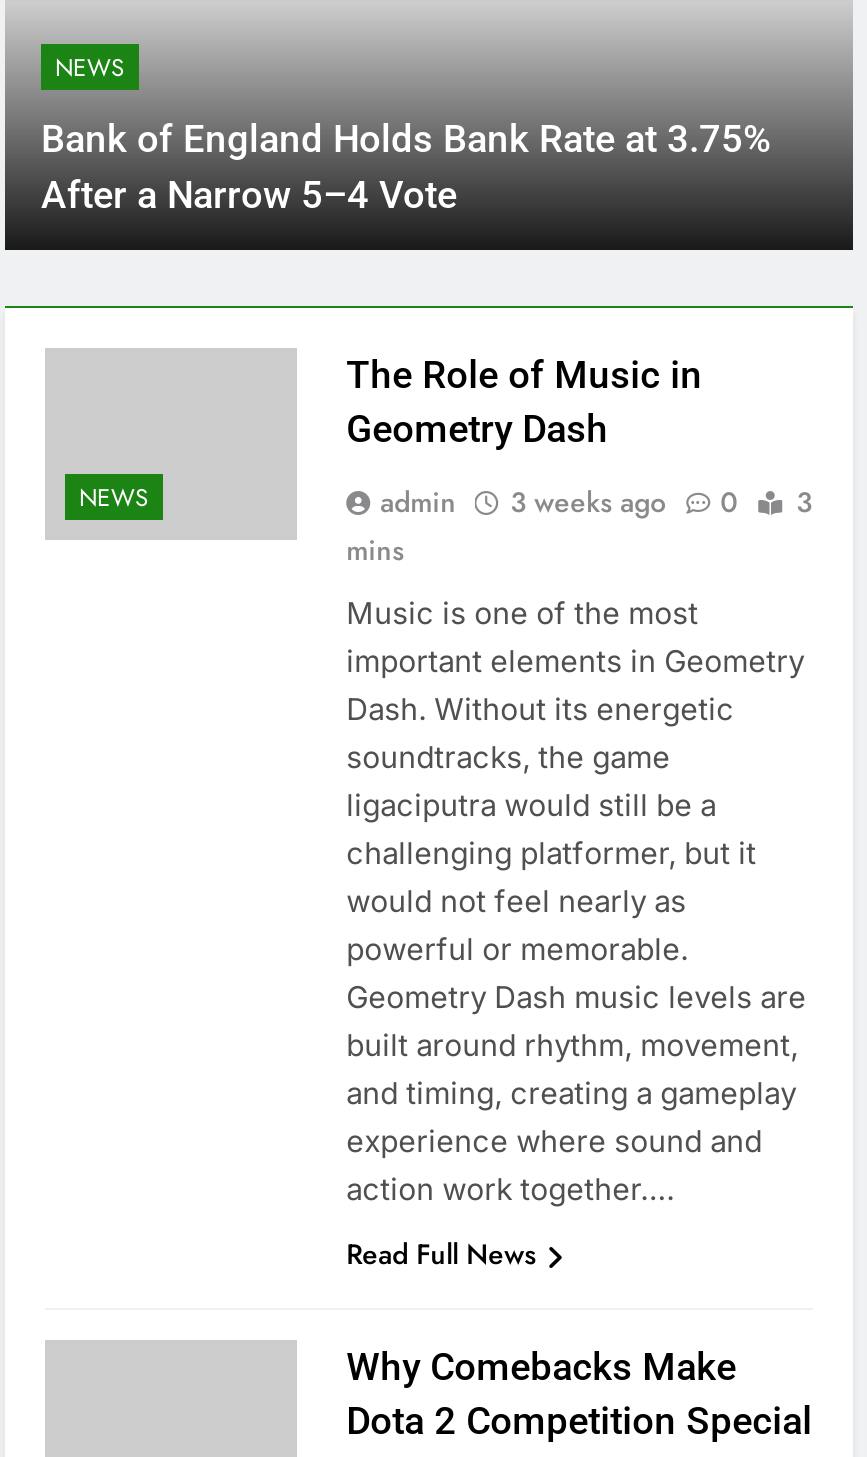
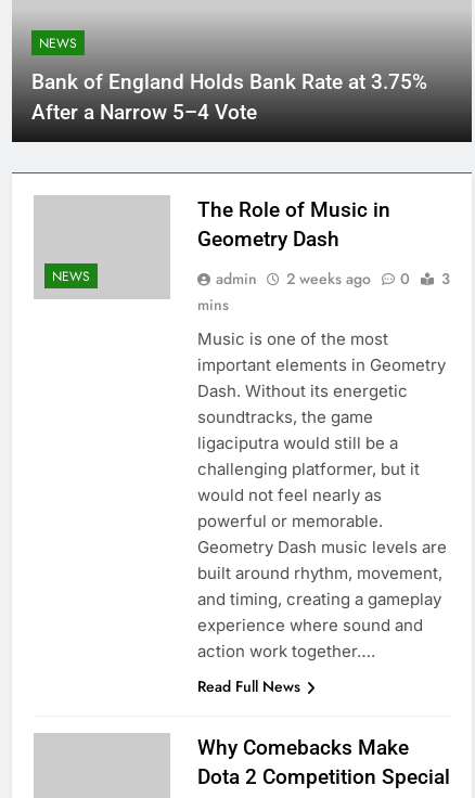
- admin 3 weeks ago 0 3
+ admin 2 weeks ago 0 3
